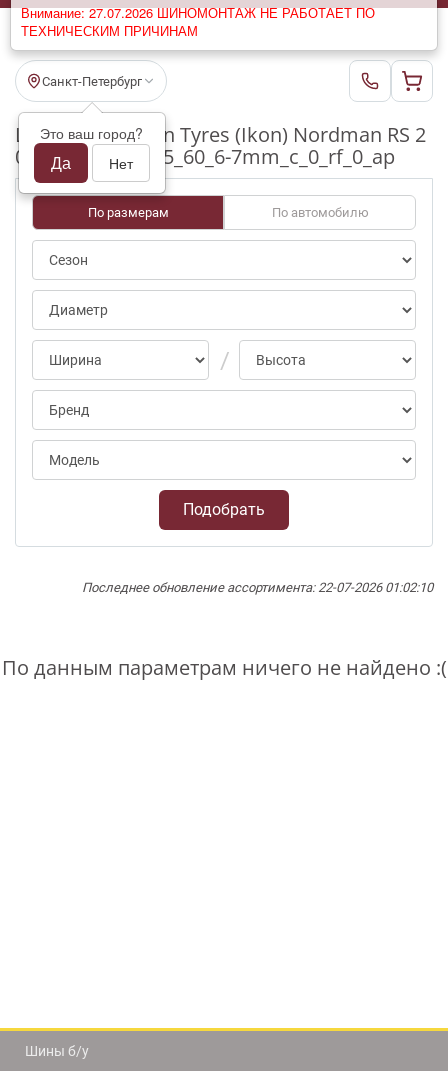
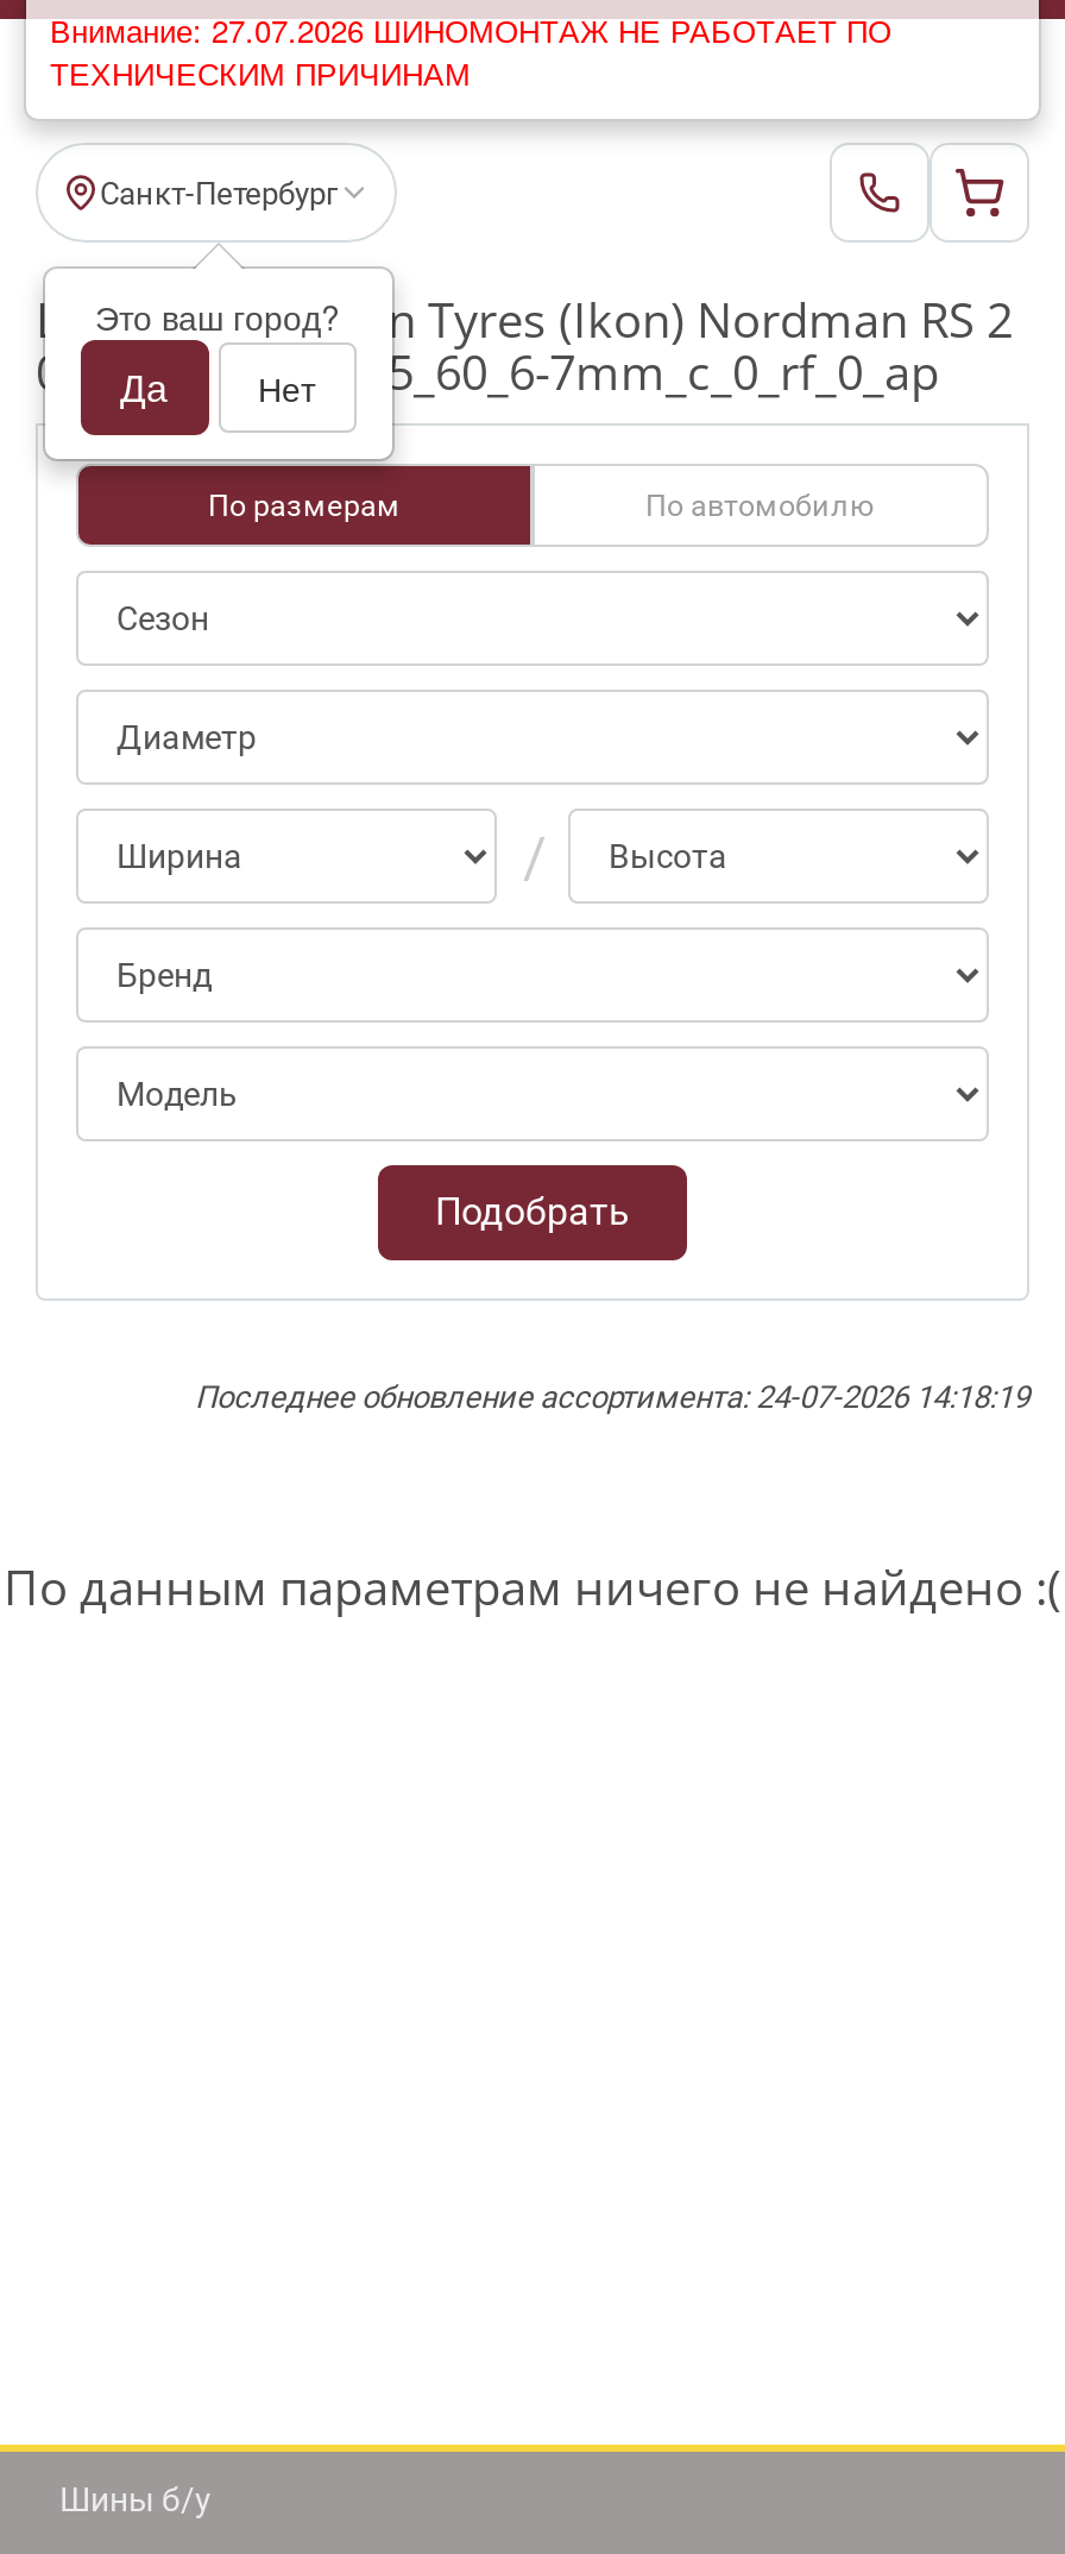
- Последнее обновление ассортимента: 22-07-2026 01:02:10
+ Последнее обновление ассортимента: 24-07-2026 14:18:19
